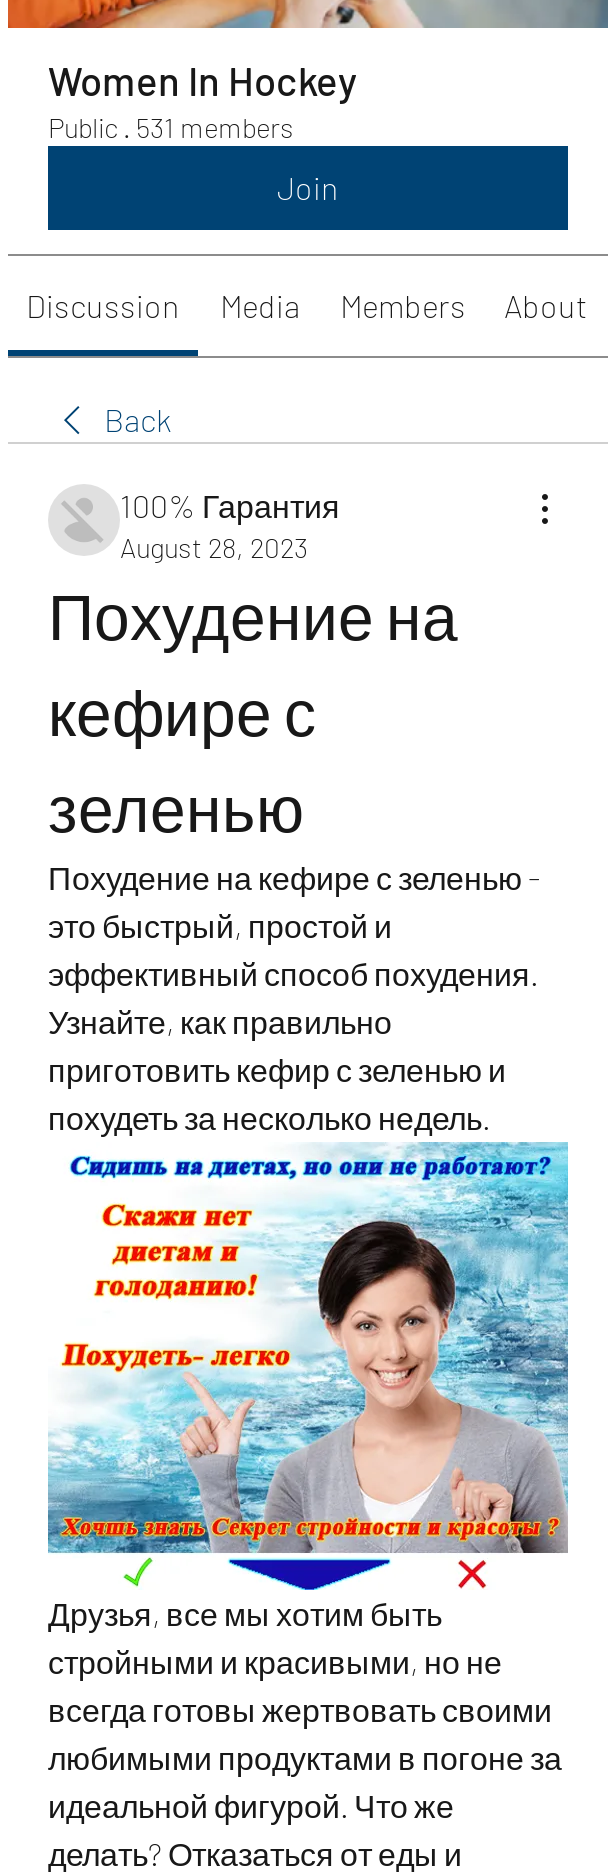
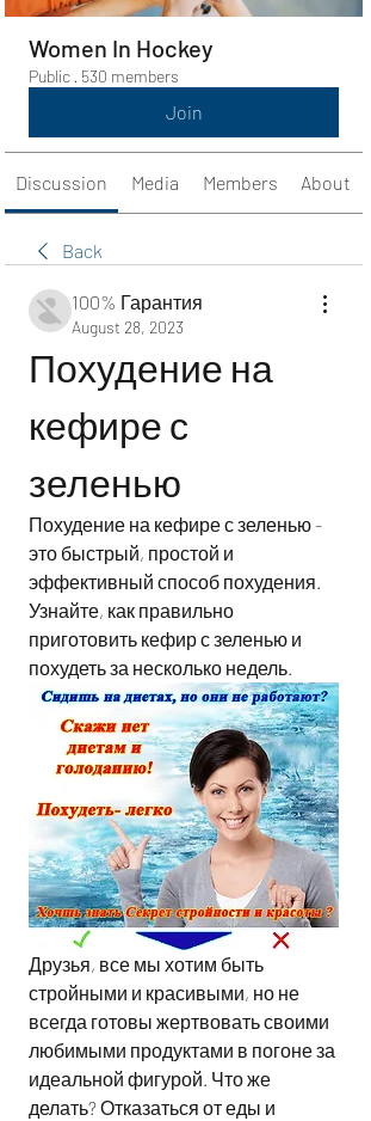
- Public 531 members
+ Public 530 members
